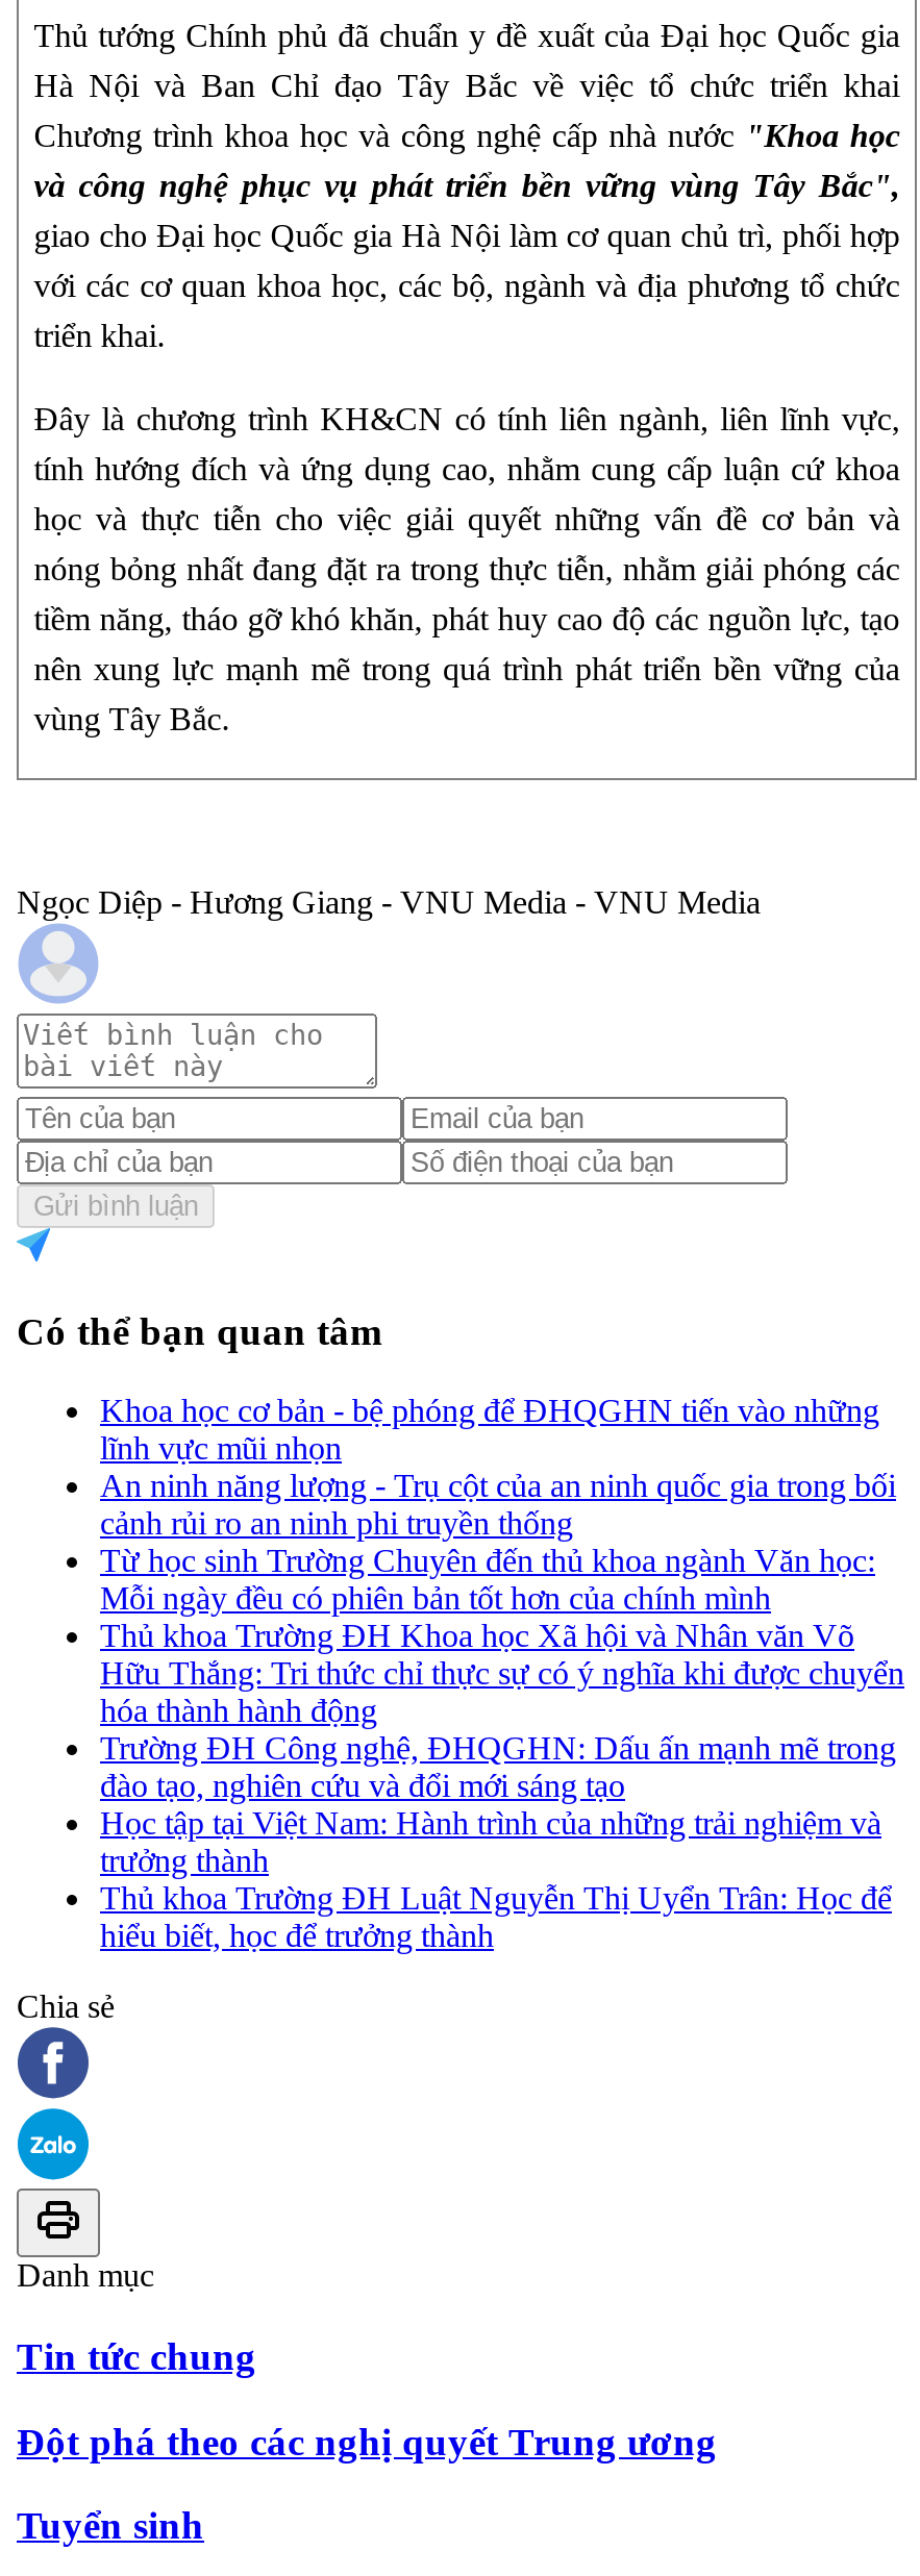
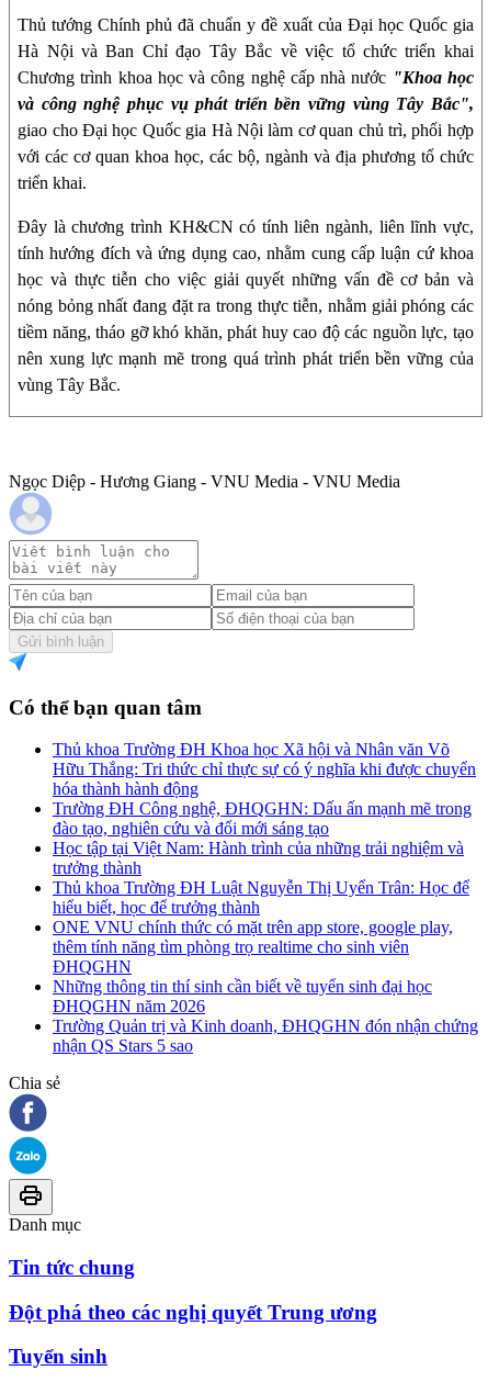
- Khoa học cơ bản - bệ phóng để ĐHQGHN tiến vào những
- lĩnh vực mũi nhọn
- An ninh năng lượng - Trụ cột của an ninh quốc gia trong bối
- cảnh rủi ro an ninh phi truyền thống
- Từ học sinh Trường Chuyên đến thủ khoa ngành Văn học:
- Mỗi ngày đều có phiên bản tốt hơn của chính mình

moved up: Thủ khoa Trường ĐH Khoa học Xã hội và Nhân văn Võ | Hữu Thắng: Tri thức chỉ thực sự có ý nghĩa khi được chuyển | hóa thành hành động | ... | Thủ khoa Trường ĐH Luật Nguyễn Thị Uyển Trân: Học để | hiểu biết, học để trưởng thành

+ ONE VNU chính thức có mặt trên app store, google play,
+ thêm tính năng tìm phòng trọ realtime cho sinh viên
+ ĐHQGHN
+ Những thông tin thí sinh cần biết về tuyển sinh đại học
+ ĐHQGHN năm 2026
+ Trường Quản trị và Kinh doanh, ĐHQGHN đón nhận chứng
+ nhận QS Stars 5 sao
